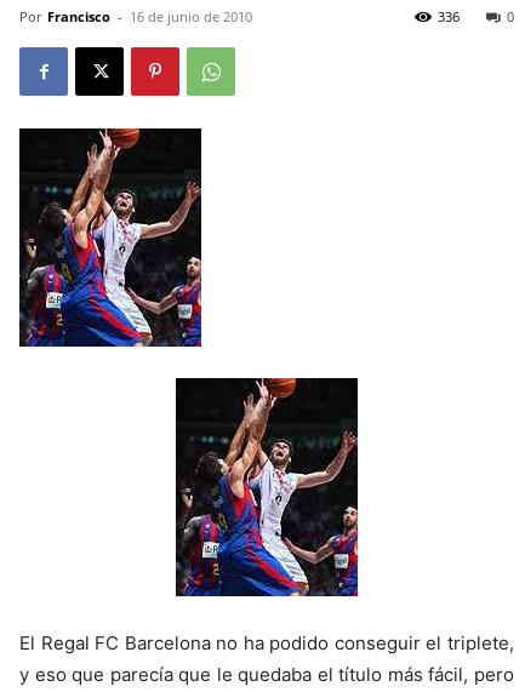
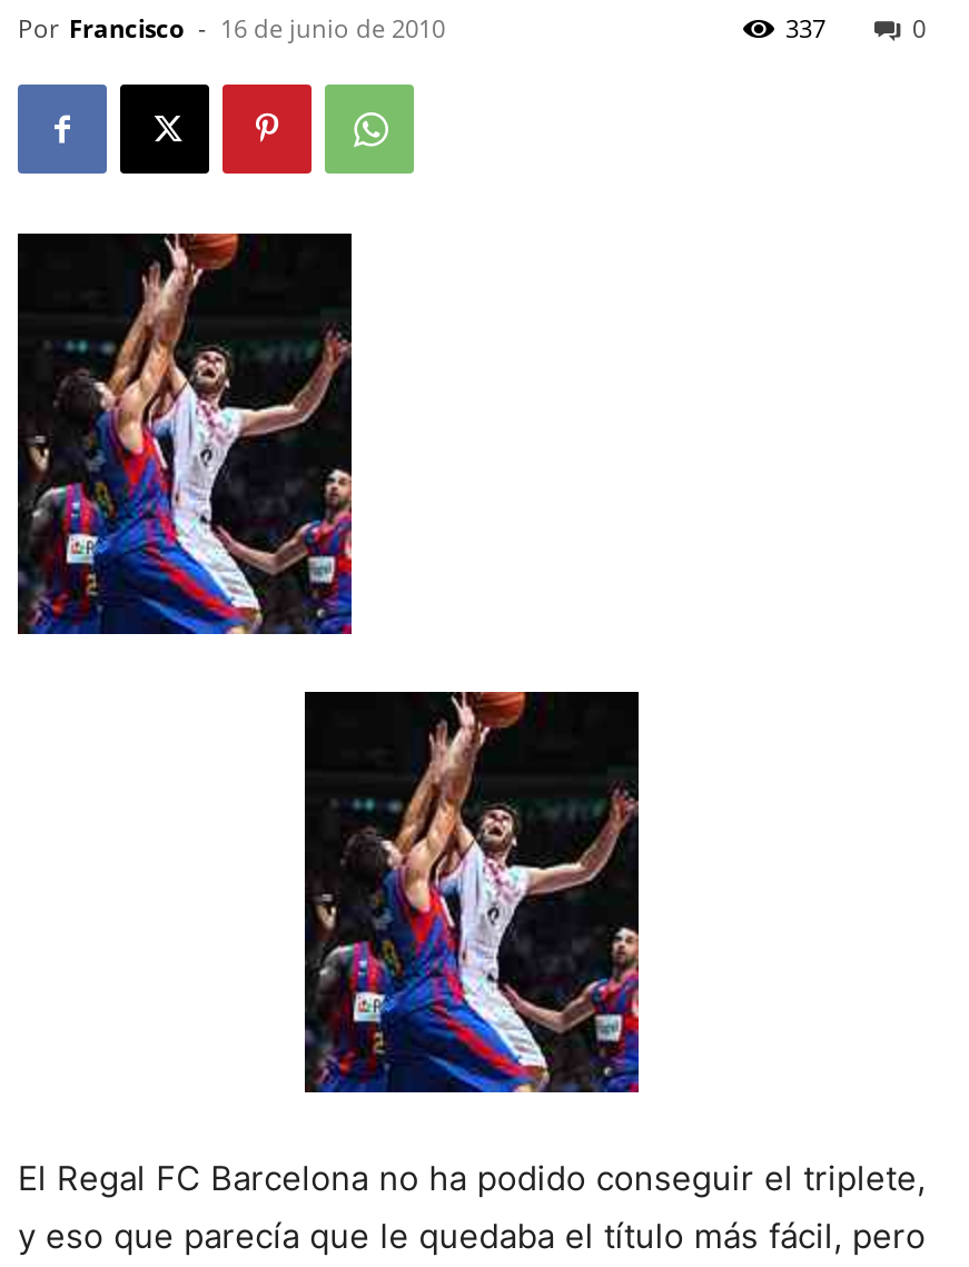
- 336
+ 337
